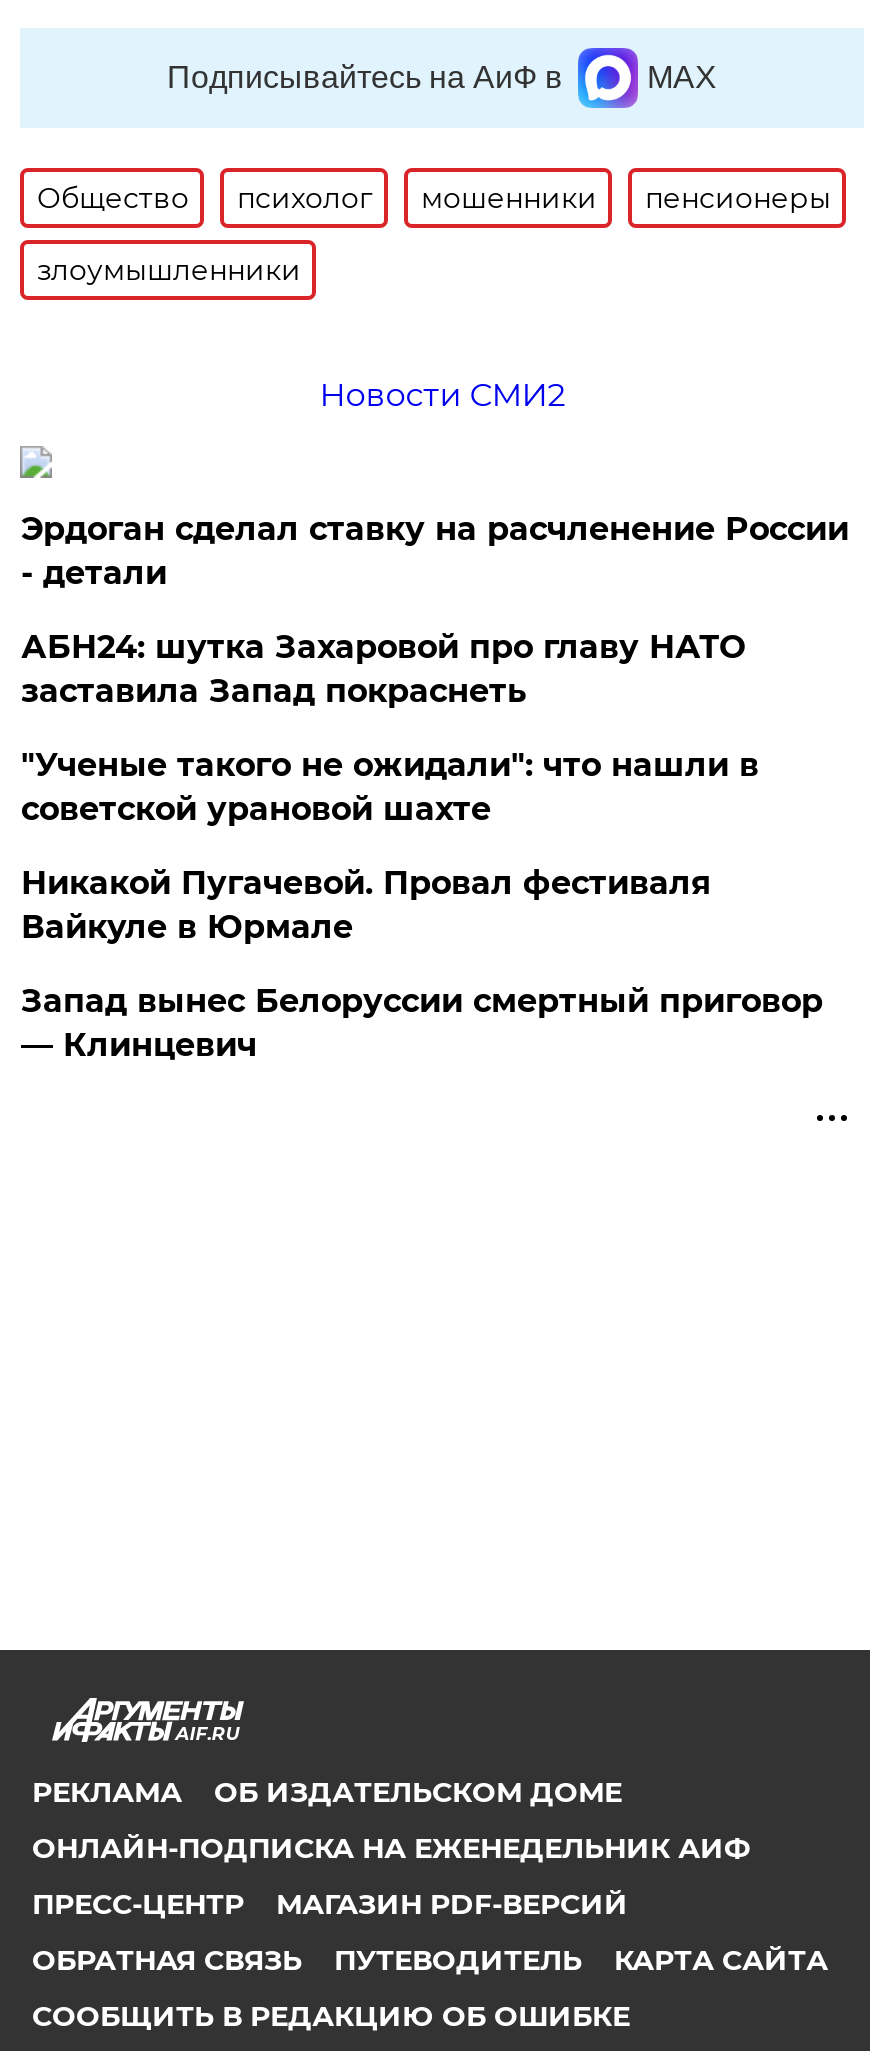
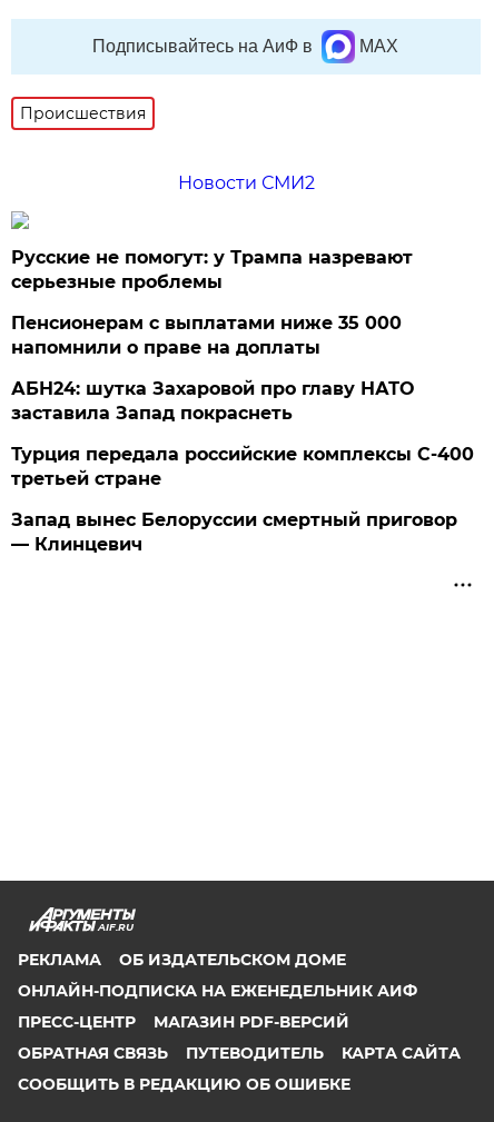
- Общество
- психолог
- мошенники
- пенсионеры
- злоумышленники
+ Происшествия

- Эрдоган сделал ставку на расчленение России
- - детали
+ Русские не помогут: у Трампа назревают
+ серьезные проблемы
+ Пенсионерам с выплатами ниже 35 000
+ напомнили о праве на доплаты

moved down: АБН24: шутка Захаровой про главу НАТО | заставила Запад покраснеть

- "Ученые такого не ожидали": что нашли в
- советской урановой шахте
- Никакой Пугачевой. Провал фестиваля
- Вайкуле в Юрмале
+ Турция передала российские комплексы С-400
+ третьей стране
